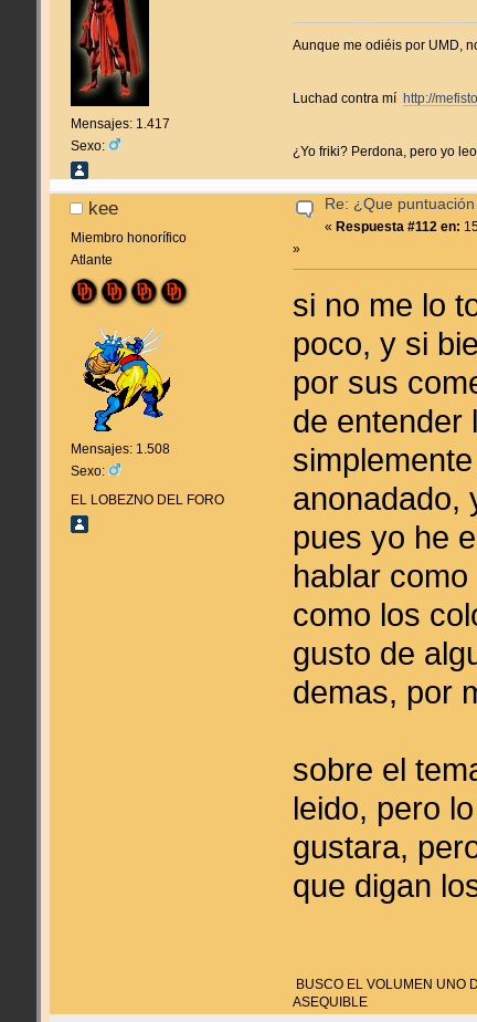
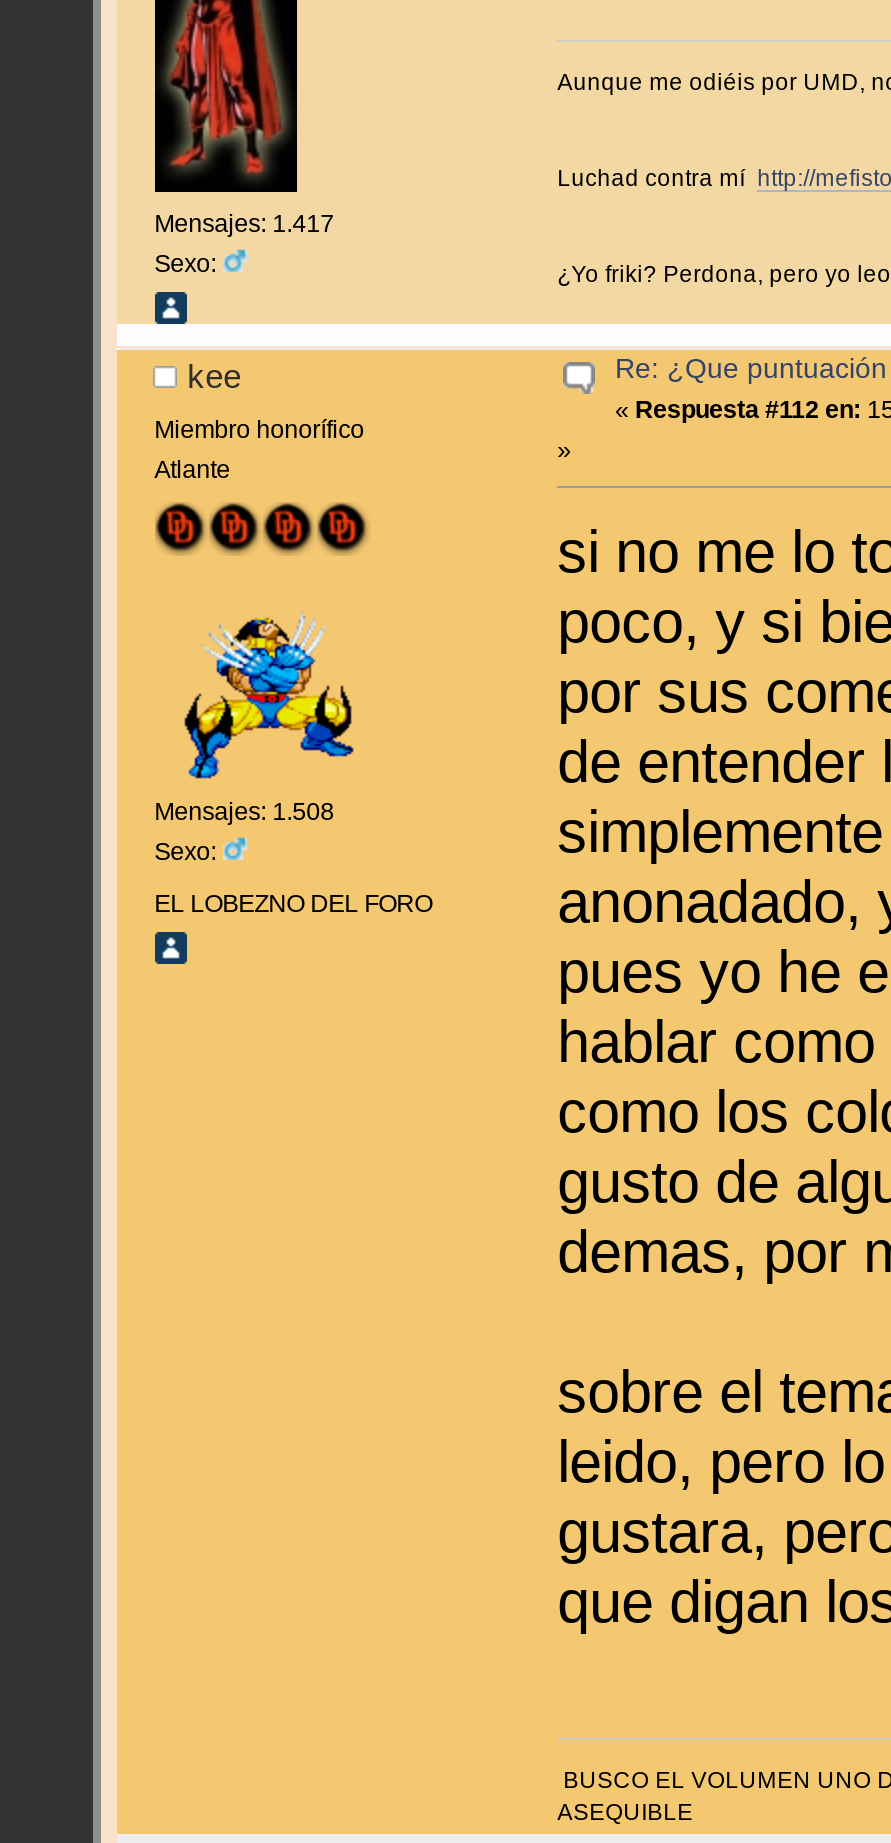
- [image]
+ [image]
